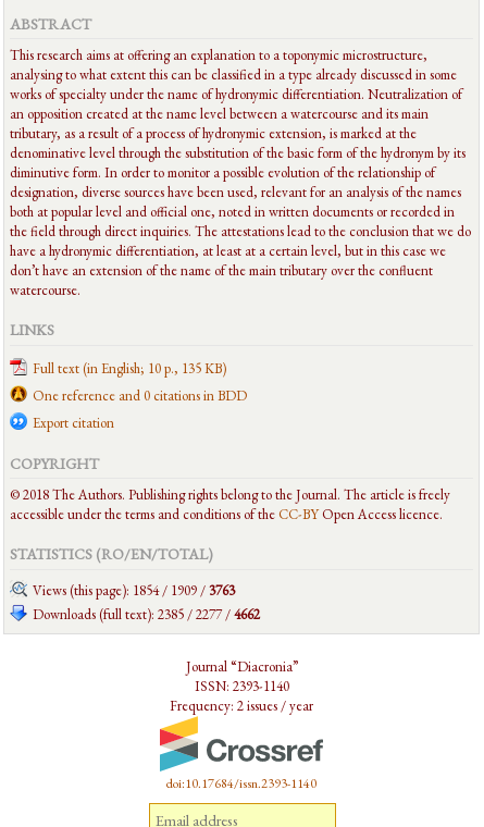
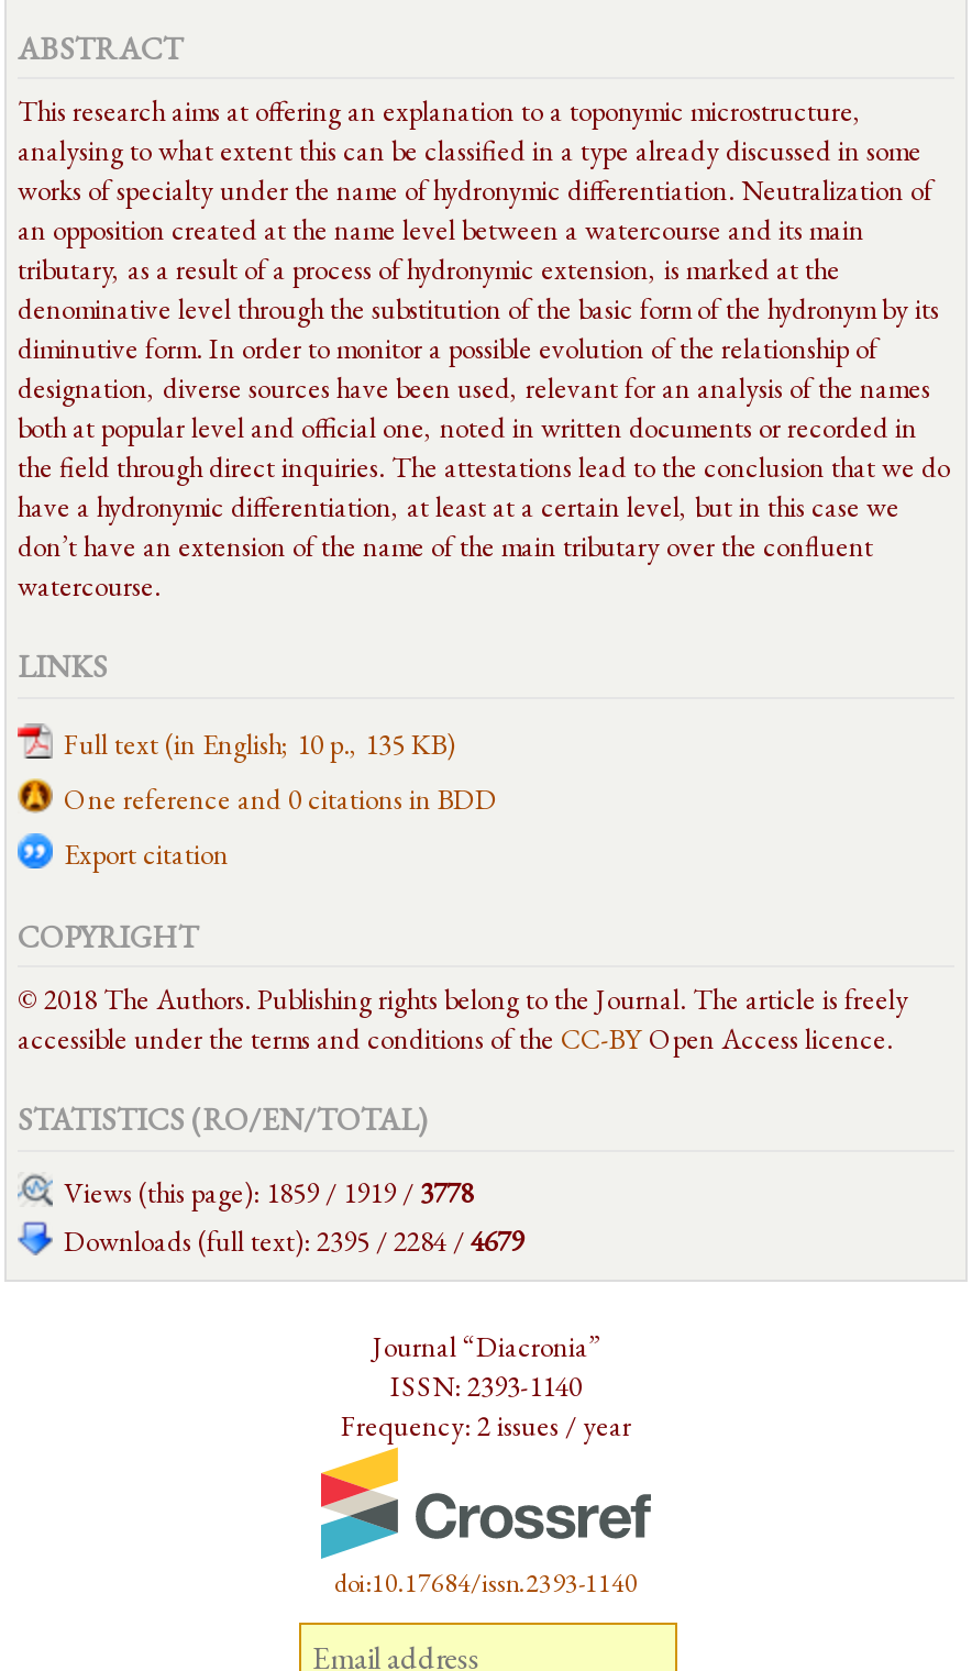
- Views (this page): 1854 / 1909 / 3763
+ Views (this page): 1859 / 1919 / 3778

- Downloads (full text): 2385 / 2277 / 4662
+ Downloads (full text): 2395 / 2284 / 4679
